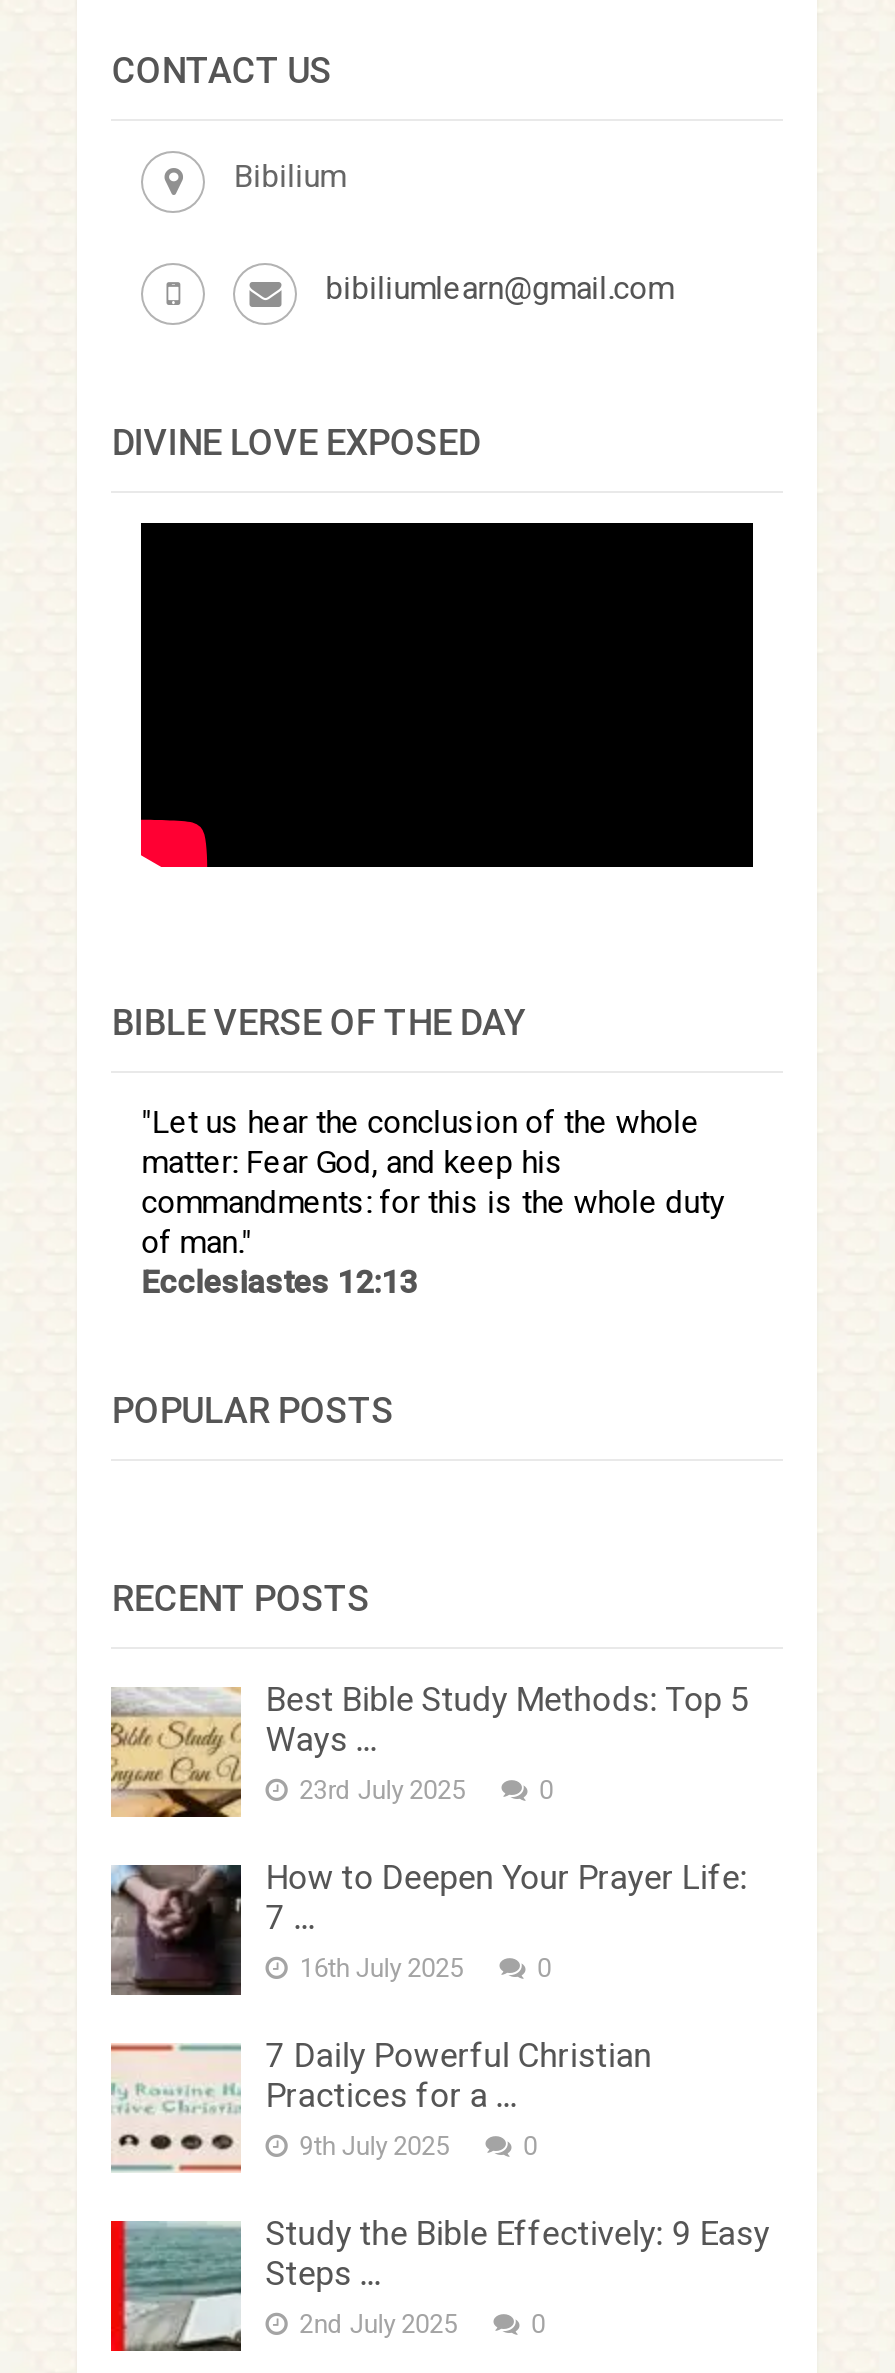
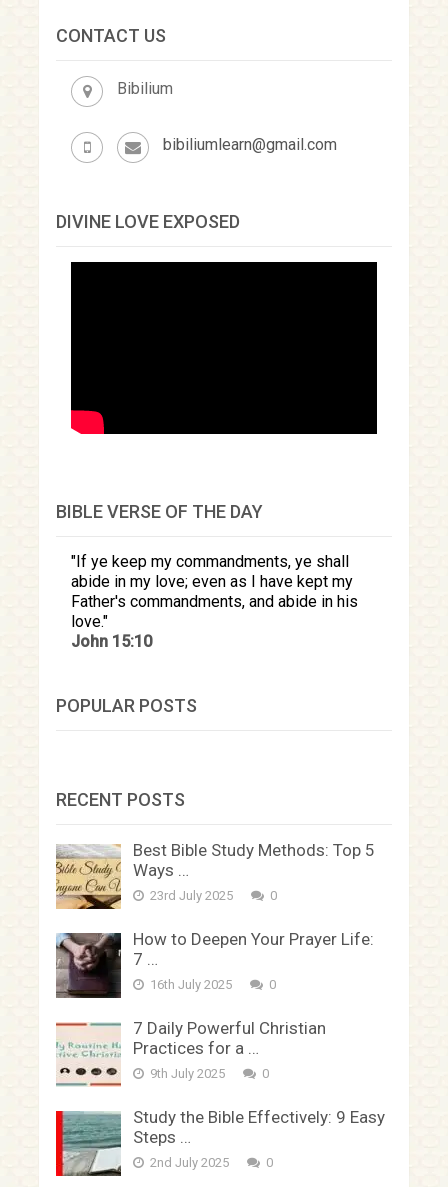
- Let us hear the conclusion of the whole
- matter: Fear God, and keep his
- commandments: for this is the whole duty
- of man.
- Ecclesiastes 12:13
+ If ye keep my commandments, ye shall
+ abide in my love; even as I have kept my
+ Father's commandments, and abide in his
+ love.
+ John 15:10
